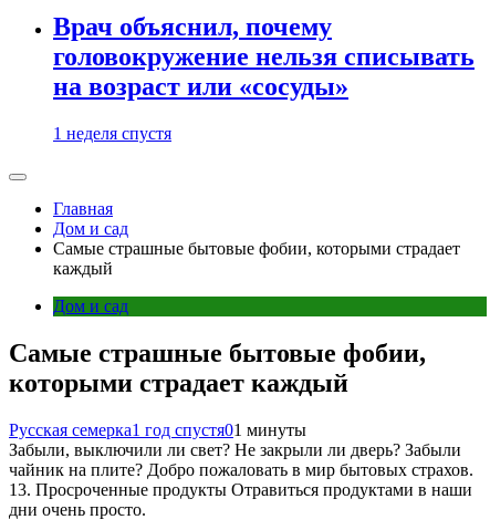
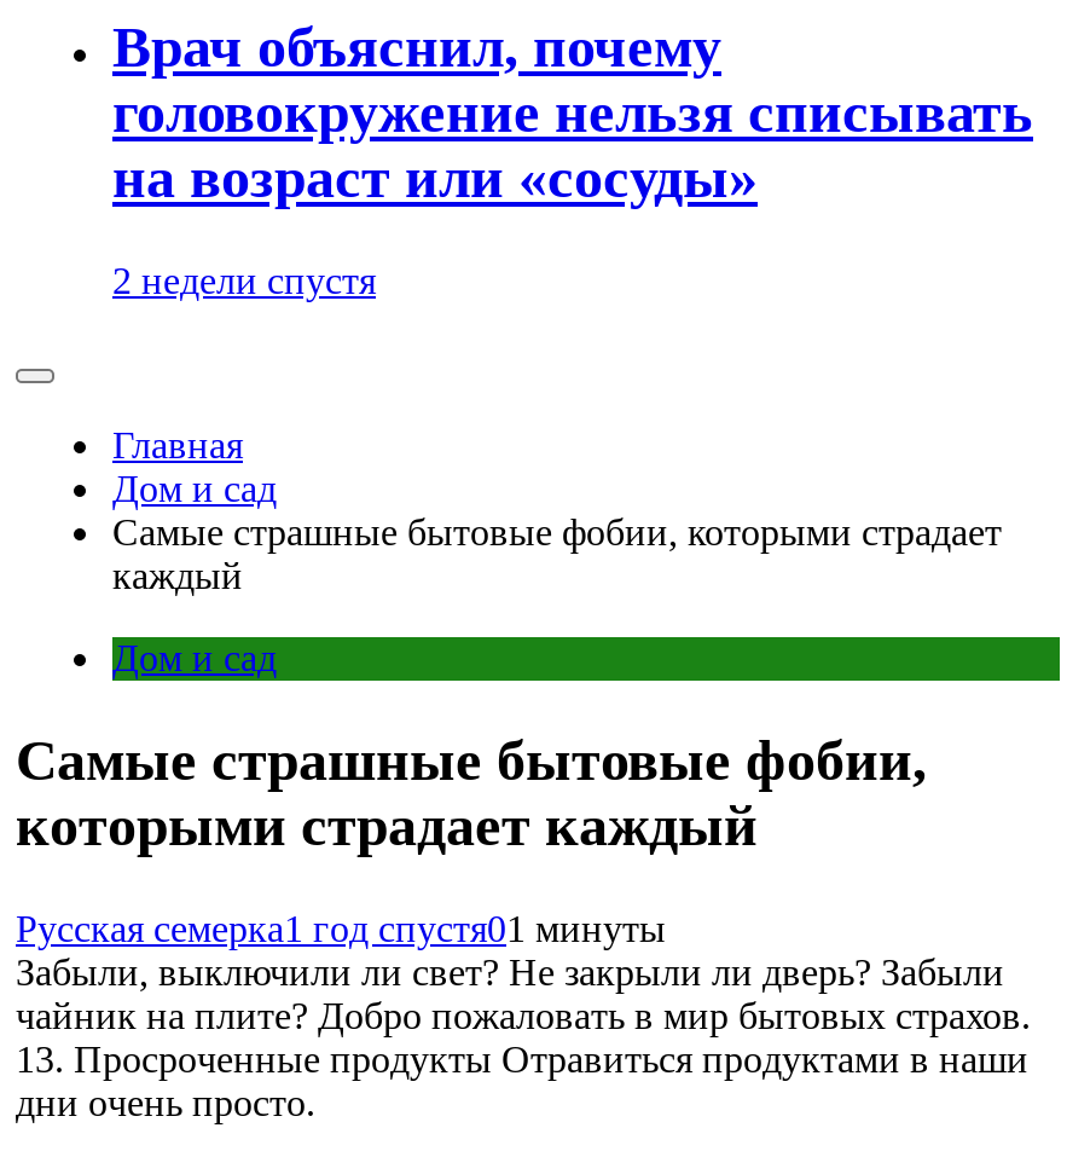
- 1 неделя спустя
+ 2 недели спустя
